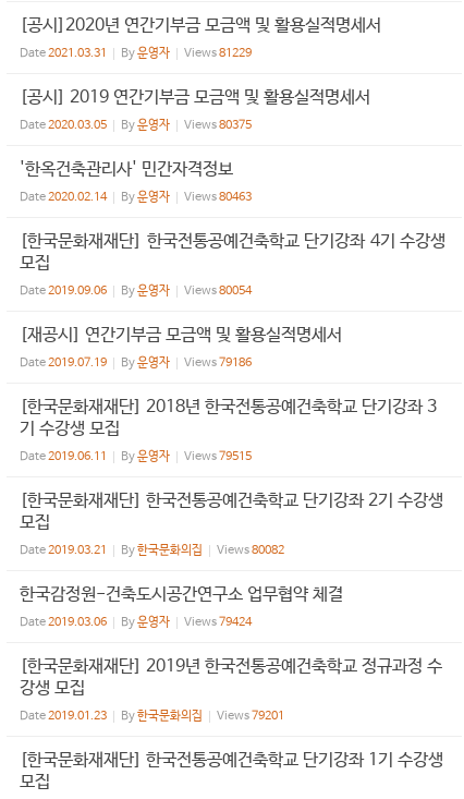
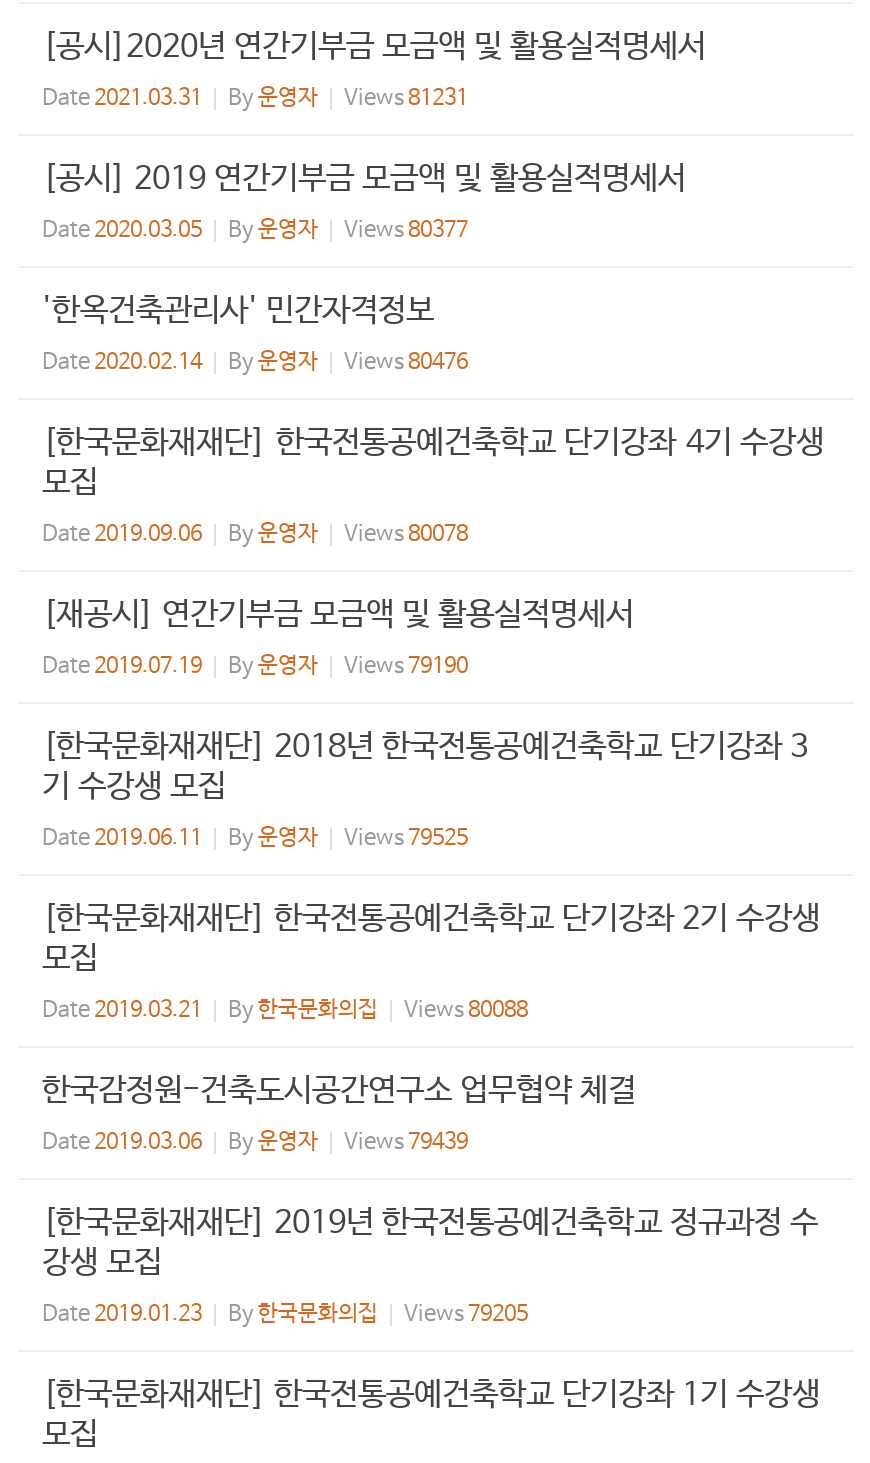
- Date 2021.03.31 By 운영자 Views 81229
+ Date 2021.03.31 By 운영자 Views 81231

- Date 2020.03.05 By 운영자 Views 80375
+ Date 2020.03.05 By 운영자 Views 80377

- Date 2020.02.14 By 운영자 Views 80463
+ Date 2020.02.14 By 운영자 Views 80476

- Date 2019.09.06 By 운영자 Views 80054
+ Date 2019.09.06 By 운영자 Views 80078

- Date 2019.07.19 By 운영자 Views 79186
+ Date 2019.07.19 By 운영자 Views 79190

- Date 2019.06.11 By 운영자 Views 79515
+ Date 2019.06.11 By 운영자 Views 79525

- Date 2019.03.21 By 한국문화의집 Views 80082
+ Date 2019.03.21 By 한국문화의집 Views 80088

- Date 2019.03.06 By 운영자 Views 79424
+ Date 2019.03.06 By 운영자 Views 79439

- Date 2019.01.23 By 한국문화의집 Views 79201
+ Date 2019.01.23 By 한국문화의집 Views 79205
